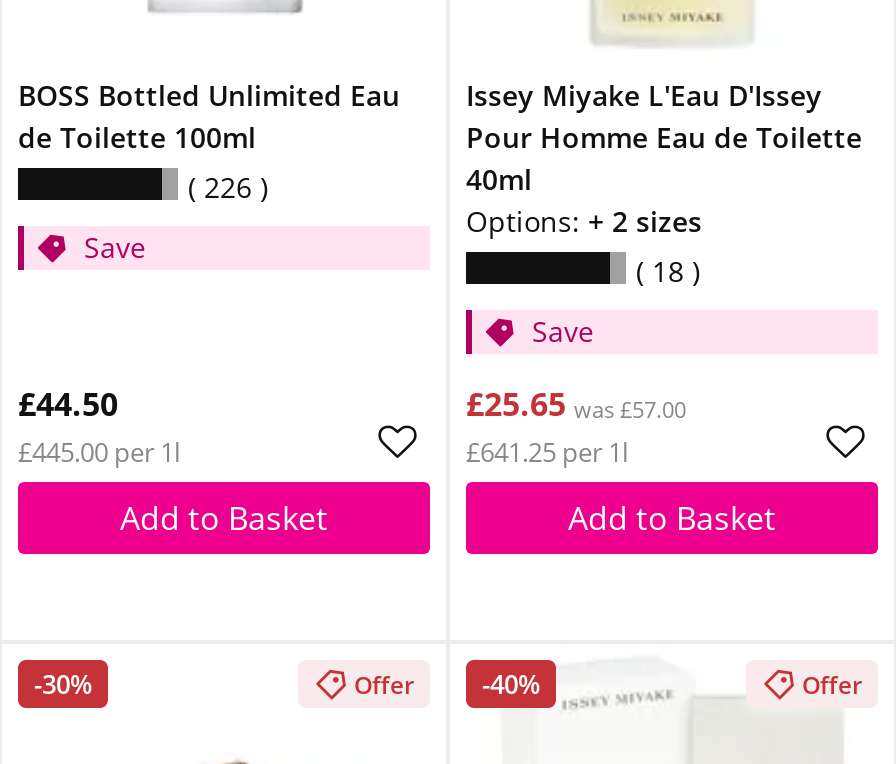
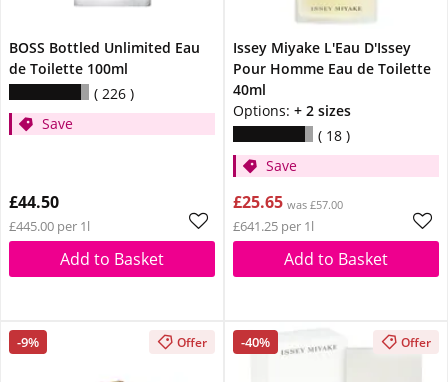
- -30%
+ -9%
